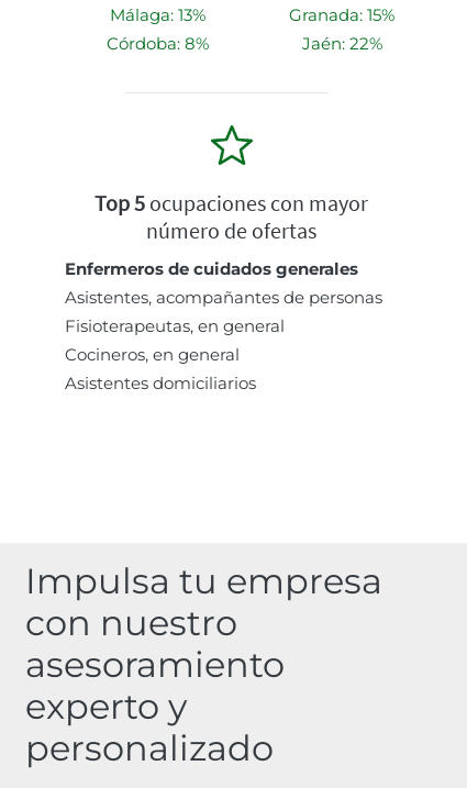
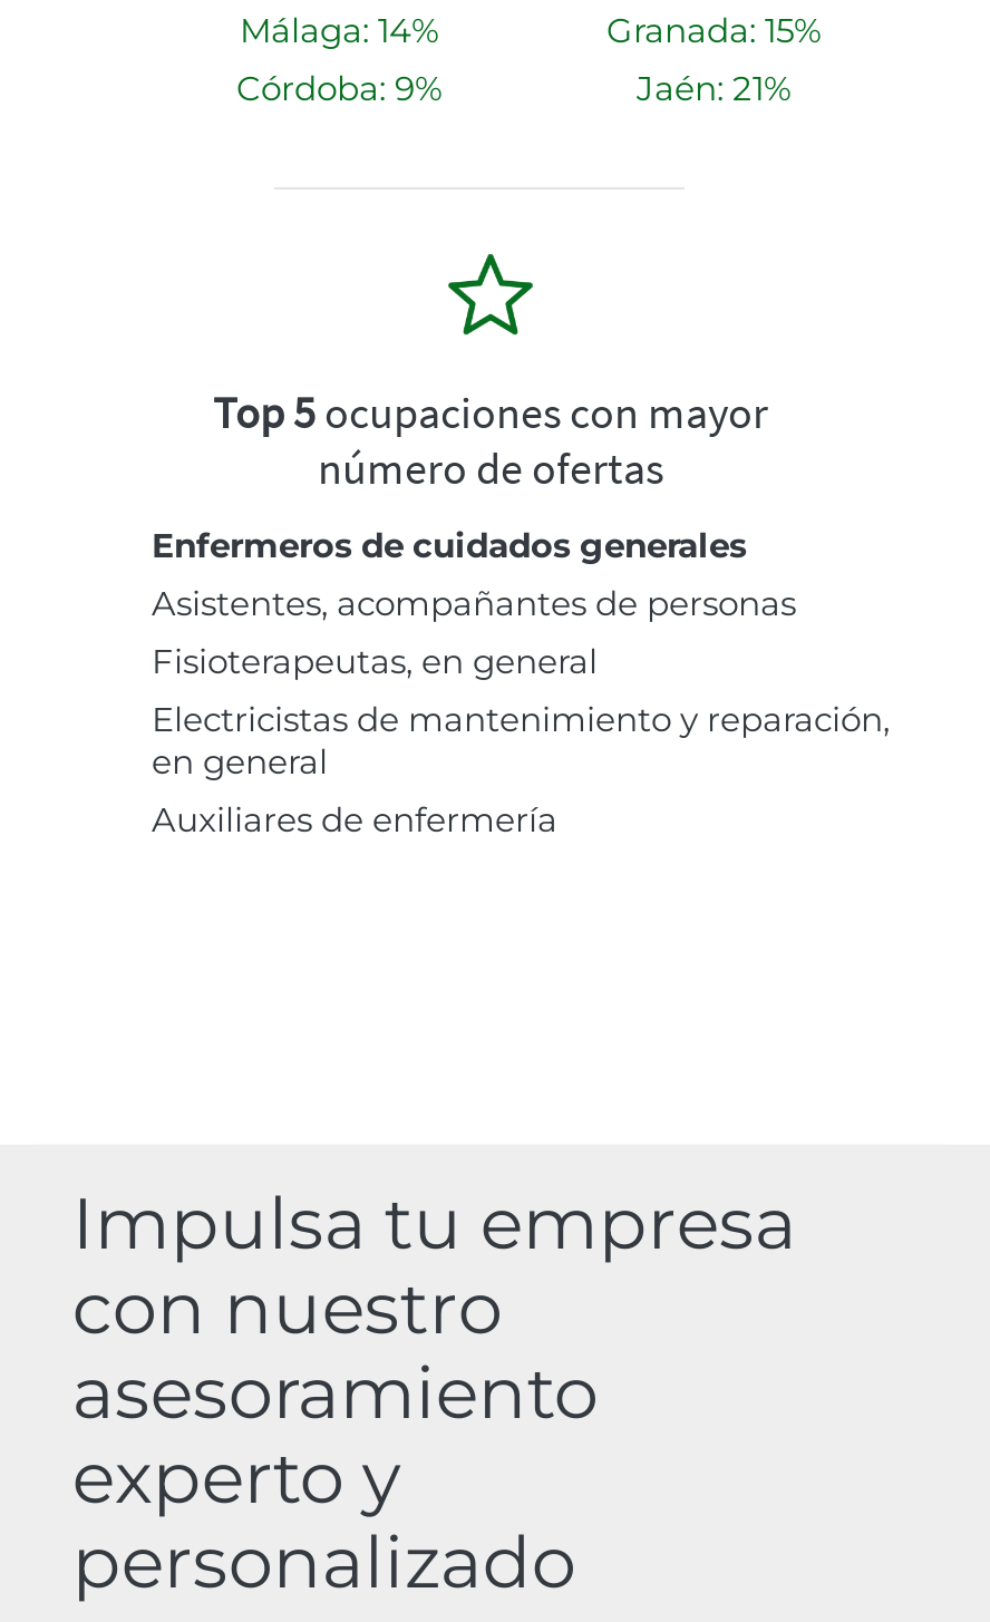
- Málaga: 13%
+ Málaga: 14%

- Córdoba: 8%
+ Córdoba: 9%

- Jaén: 22%
+ Jaén: 21%

- Cocineros, en general
- Asistentes domiciliarios
+ Electricistas de mantenimiento y reparación,
+ en general
+ Auxiliares de enfermería
